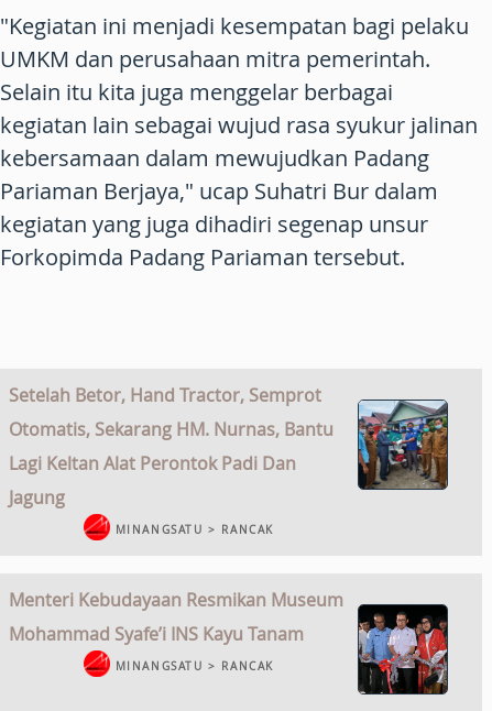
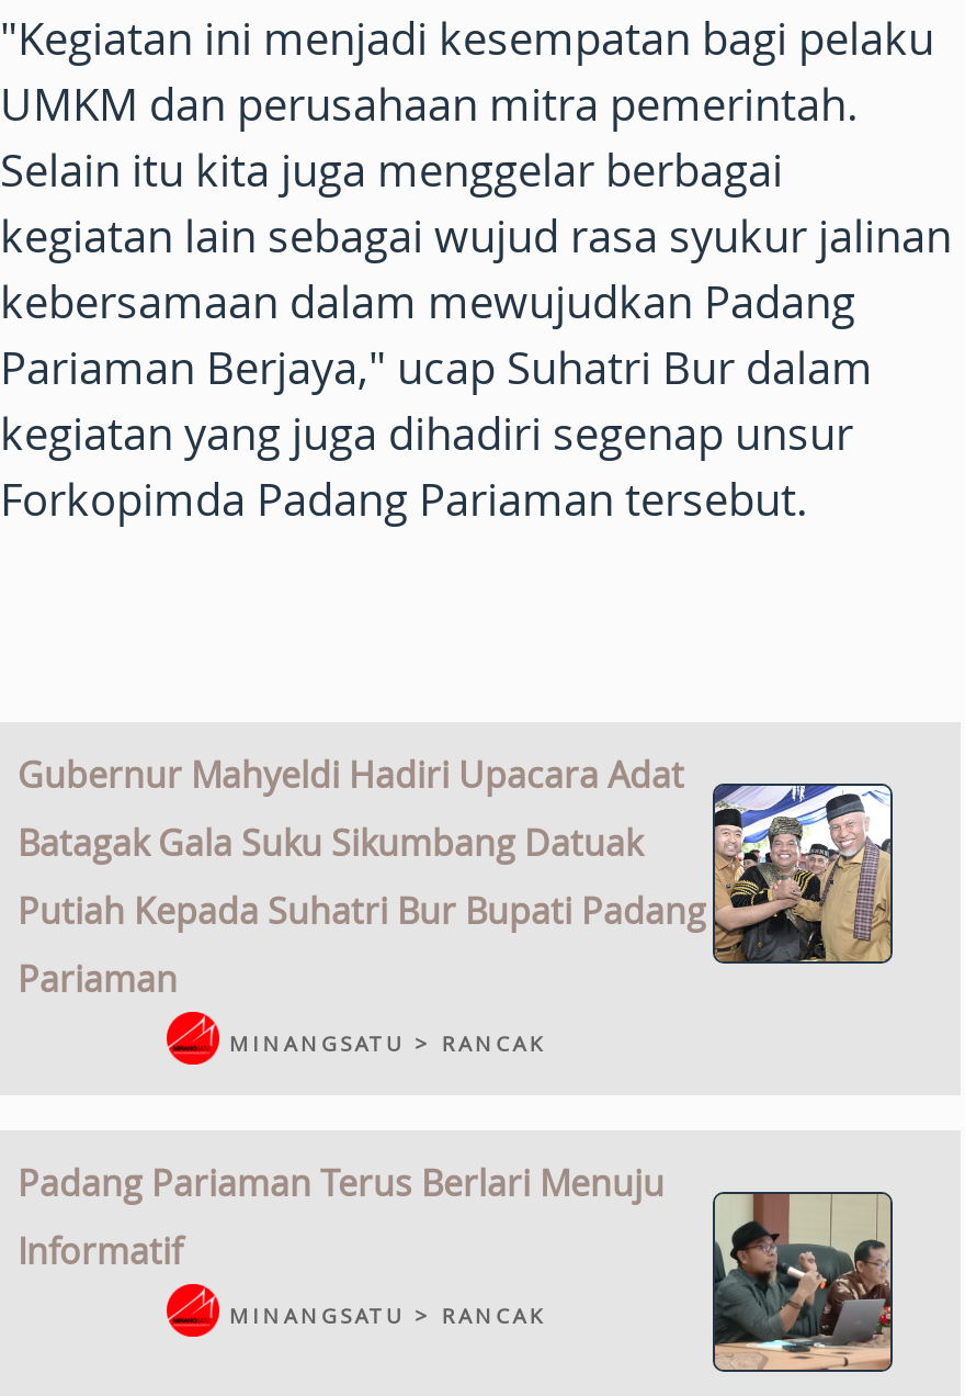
- [image]
- Setelah Betor, Hand Tractor, Semprot
- Otomatis, Sekarang HM. Nurnas, Bantu
- Lagi Keltan Alat Perontok Padi Dan
- Jagung
+ [image]
+ Gubernur Mahyeldi Hadiri Upacara Adat
+ Batagak Gala Suku Sikumbang Datuak
+ Putiah Kepada Suhatri Bur Bupati Padang
+ Pariaman

- [image]
- Menteri Kebudayaan Resmikan Museum
- Mohammad Syafe’i INS Kayu Tanam
+ [image]
+ Padang Pariaman Terus Berlari Menuju
+ Informatif
